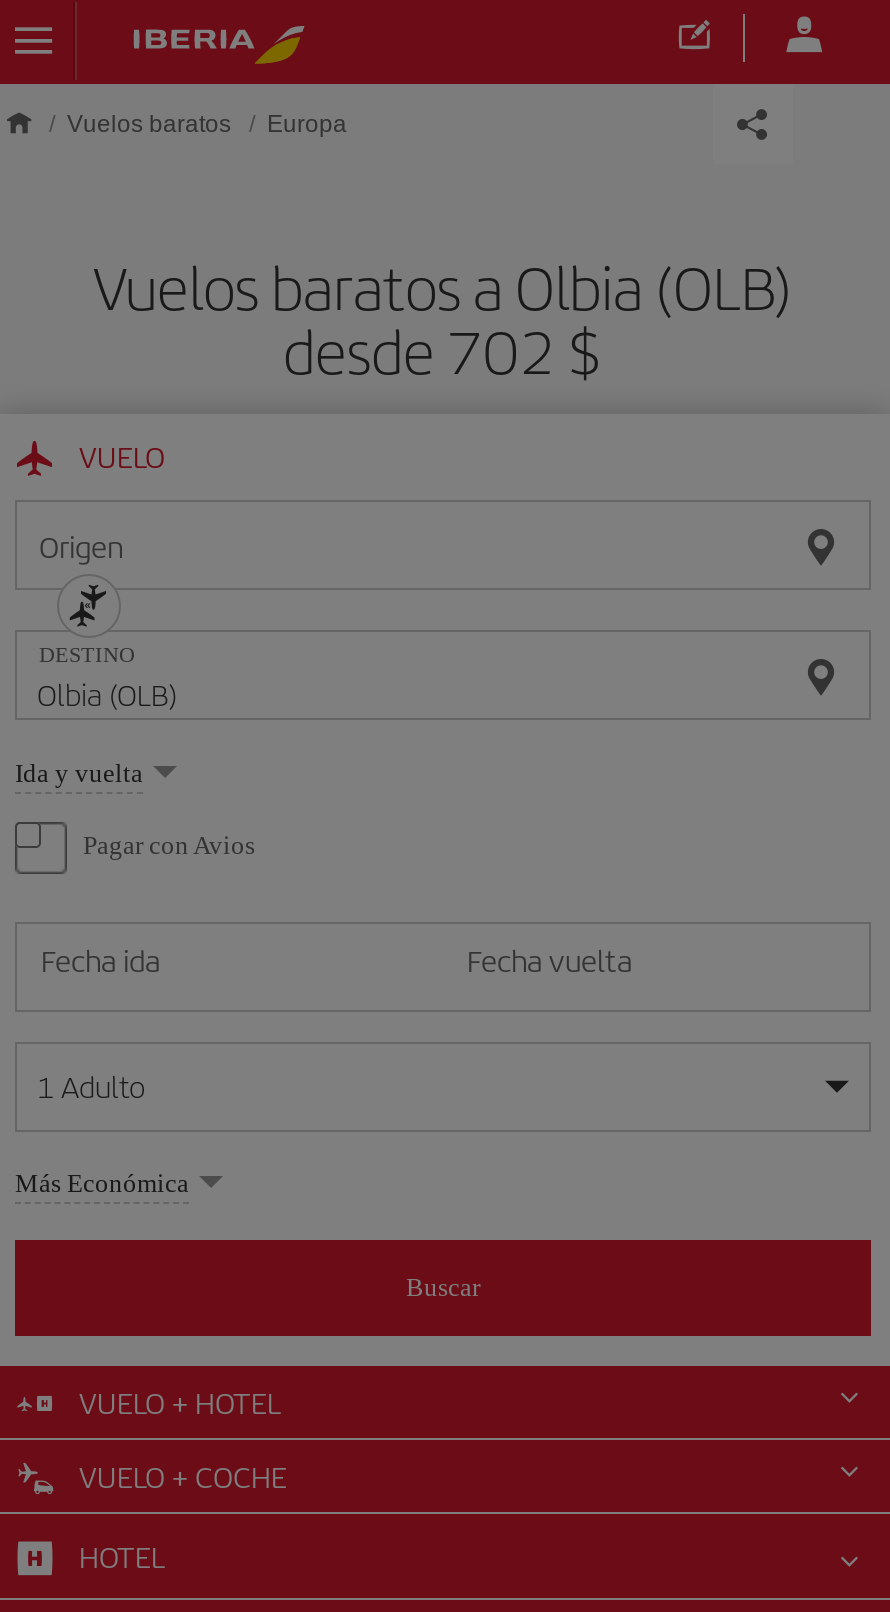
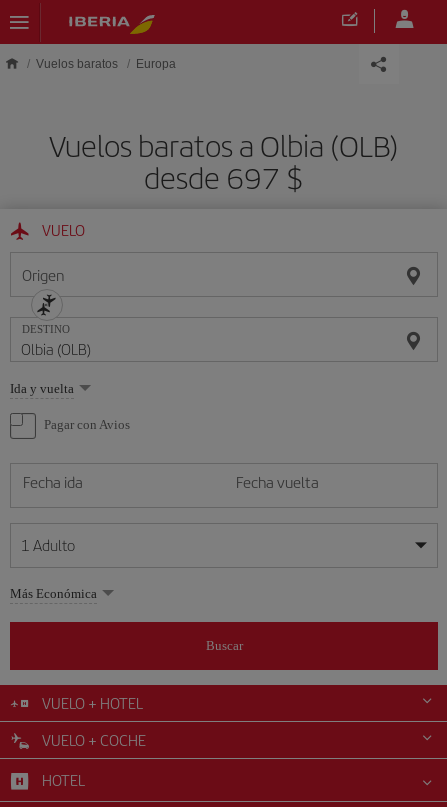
- desde 702 $
+ desde 697 $
